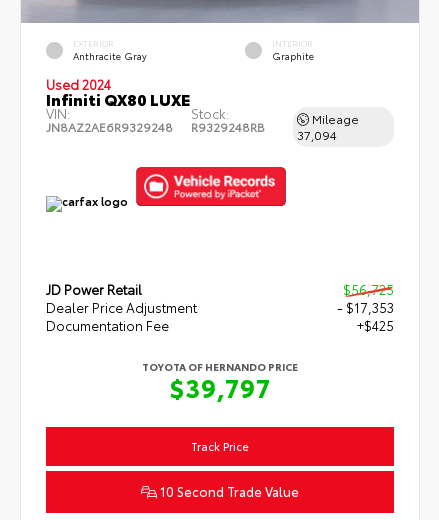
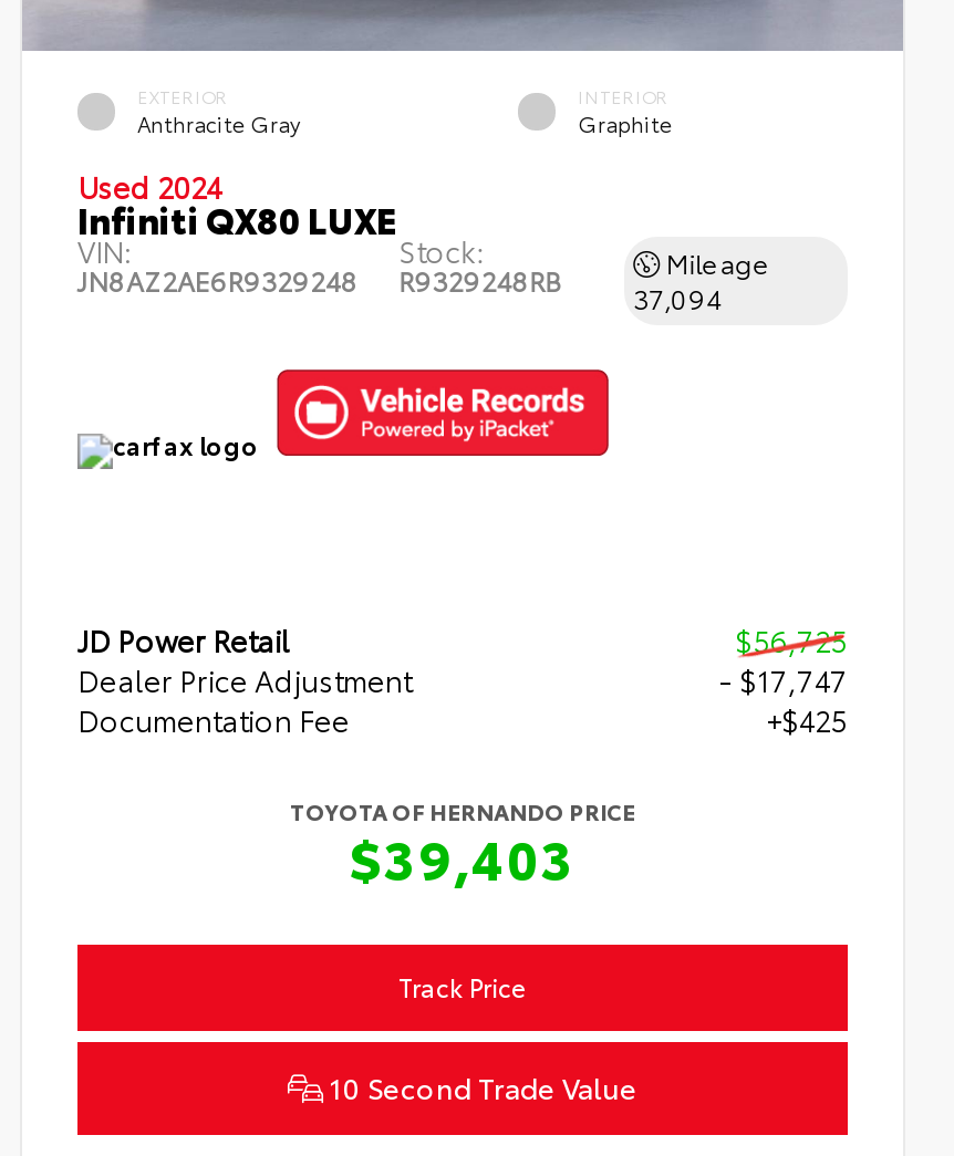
- - $17,353
+ - $17,747

- $39,797
+ $39,403
